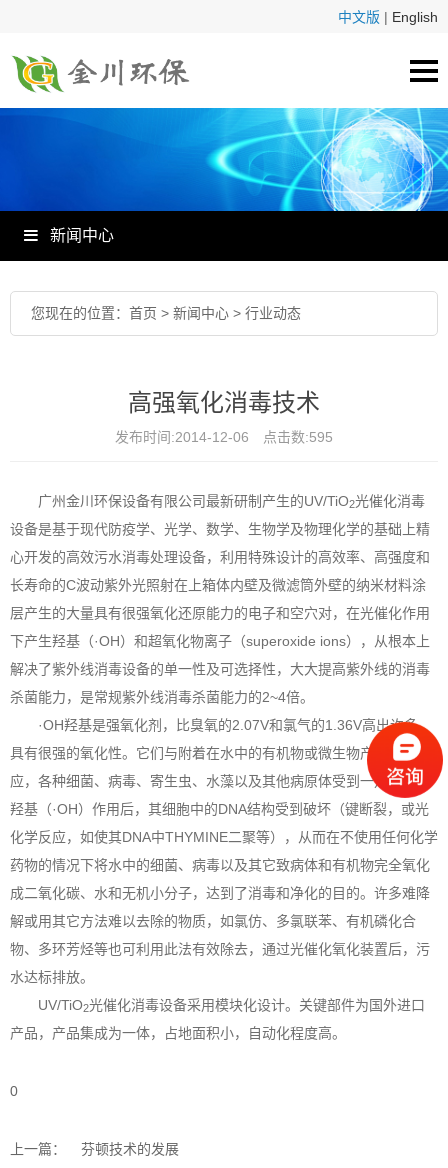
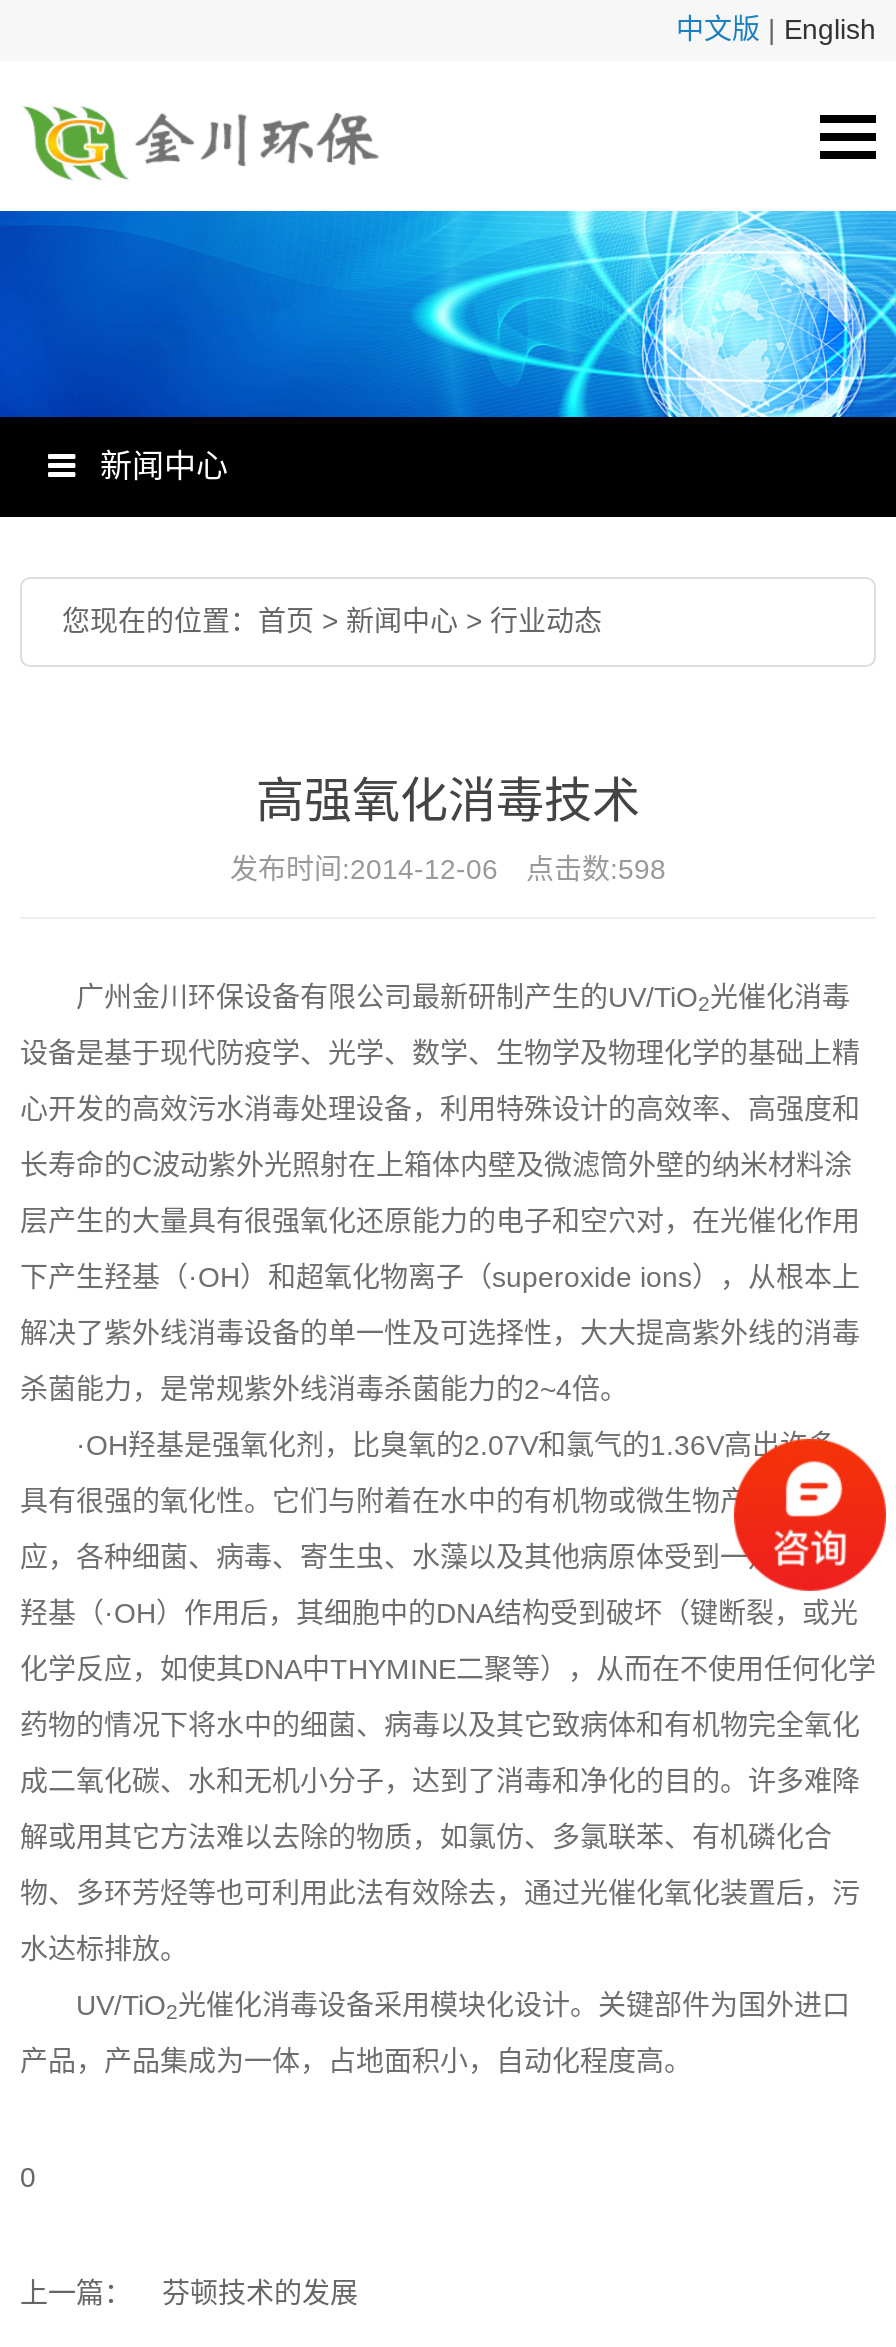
- 发布时间:2014-12-06 点击数:595
+ 发布时间:2014-12-06 点击数:598
